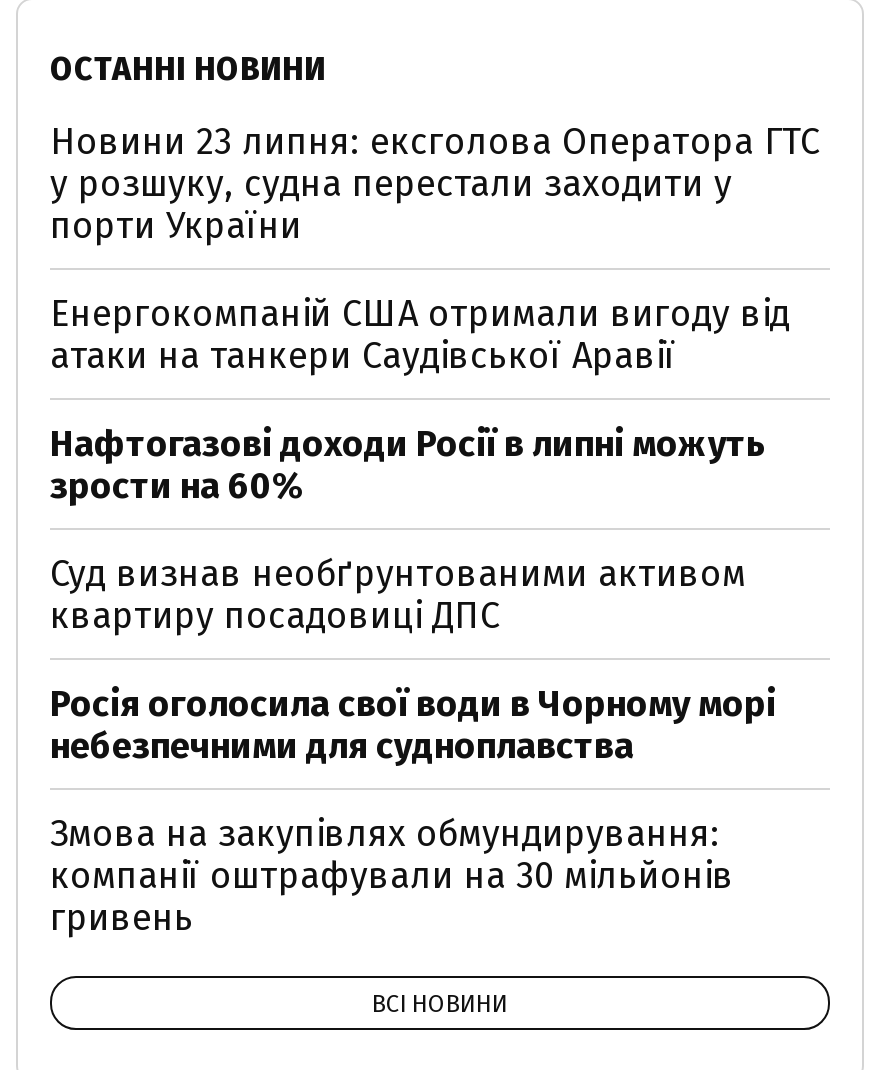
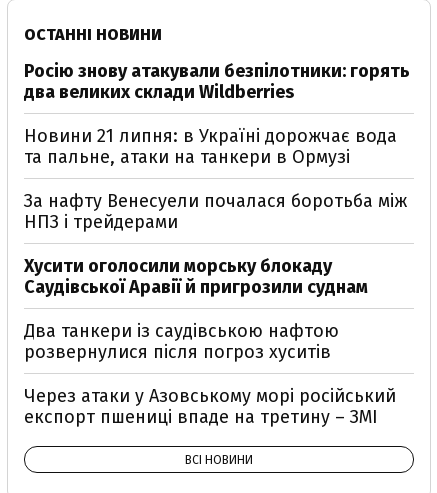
- Новини 23 липня: ексголова Оператора ГТС
- у розшуку, судна перестали заходити у
- порти України
+ Росію знову атакували безпілотники: горять
+ два великих склади Wildberries

- Енергокомпаній США отримали вигоду від
- атаки на танкери Саудівської Аравії
+ Новини 21 липня: в Україні дорожчає вода
+ та пальне, атаки на танкери в Ормузі

- Нафтогазові доходи Росії в липні можуть
- зрости на 60%
+ За нафту Венесуели почалася боротьба між
+ НПЗ і трейдерами

- Суд визнав необґрунтованими активом
- квартиру посадовиці ДПС
+ Хусити оголосили морську блокаду
+ Саудівської Аравії й пригрозили суднам

- Росія оголосила свої води в Чорному морі
- небезпечними для судноплавства
+ Два танкери із саудівською нафтою
+ розвернулися після погроз хуситів

- Змова на закупівлях обмундирування:
- компанії оштрафували на 30 мільйонів
- гривень
+ Через атаки у Азовському морі російський
+ експорт пшениці впаде на третину – ЗМІ
